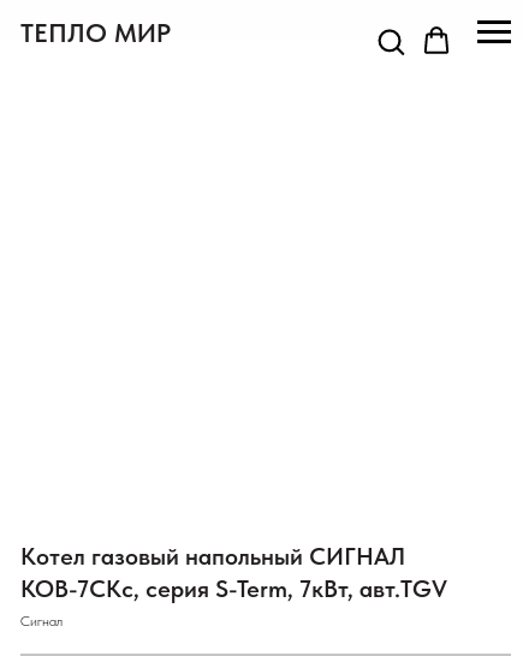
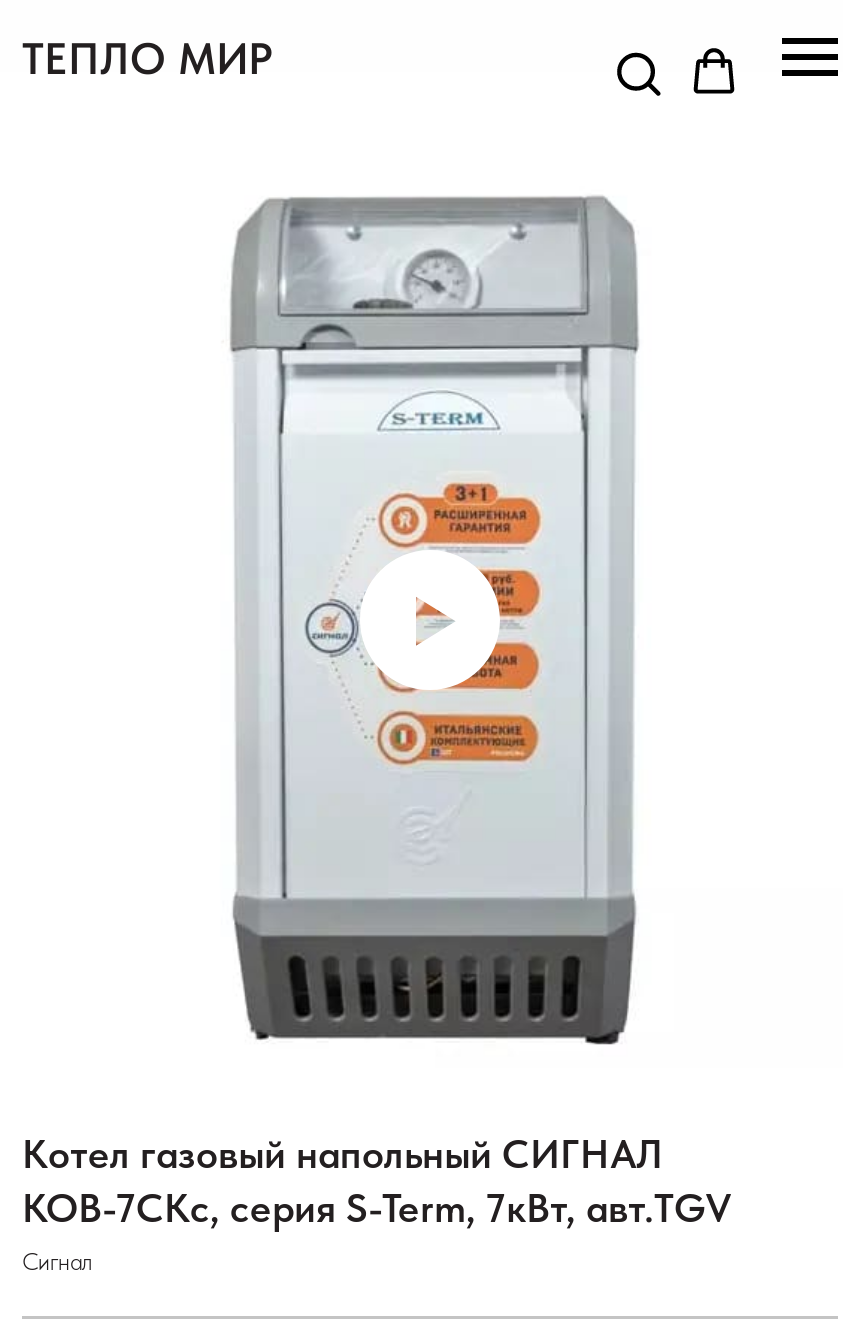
+ [image]
